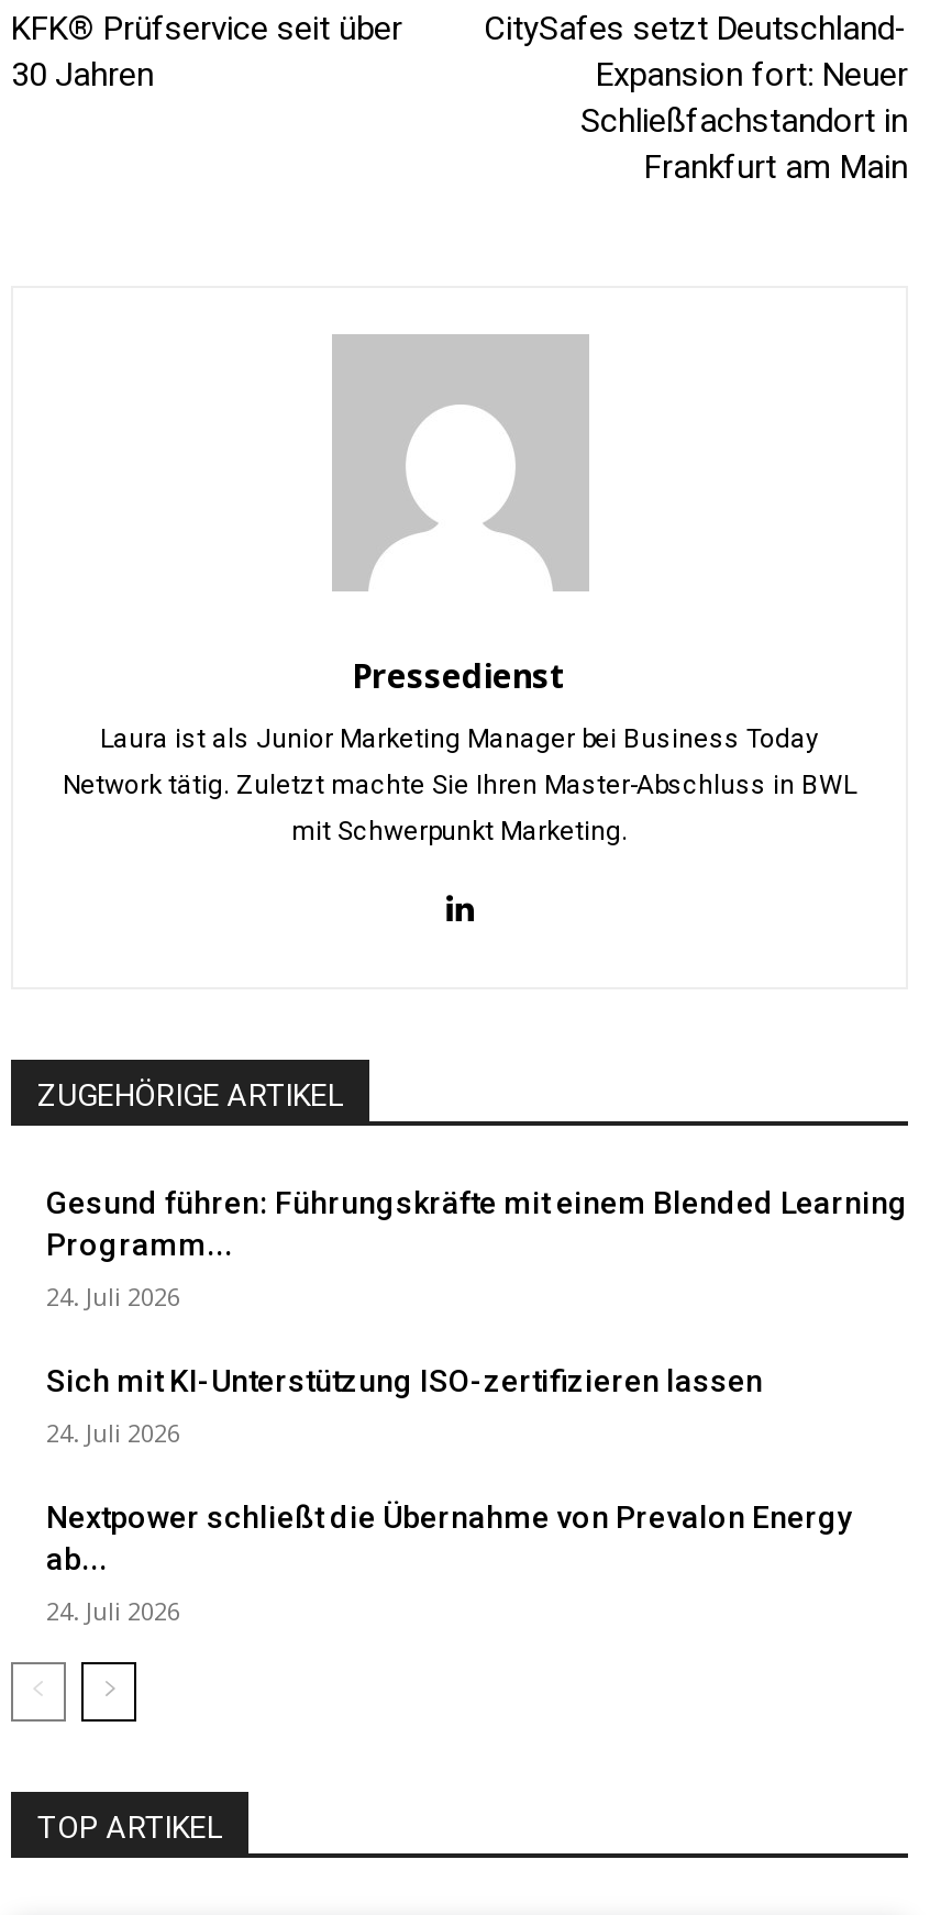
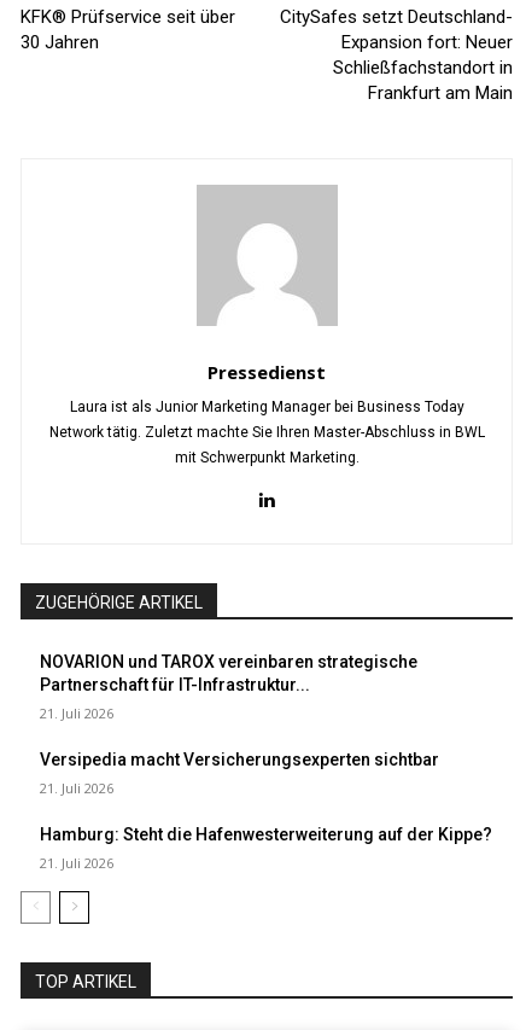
- Gesund führen: Führungskräfte mit einem Blended Learning
- Programm...
+ NOVARION und TAROX vereinbaren strategische
+ Partnerschaft für IT-Infrastruktur...

- 24. Juli 2026
+ 21. Juli 2026

- Sich mit KI-Unterstützung ISO-zertifizieren lassen
+ Versipedia macht Versicherungsexperten sichtbar

- 24. Juli 2026
+ 21. Juli 2026

- Nextpower schließt die Übernahme von Prevalon Energy
- ab...
+ Hamburg: Steht die Hafenwesterweiterung auf der Kippe?

- 24. Juli 2026
+ 21. Juli 2026
